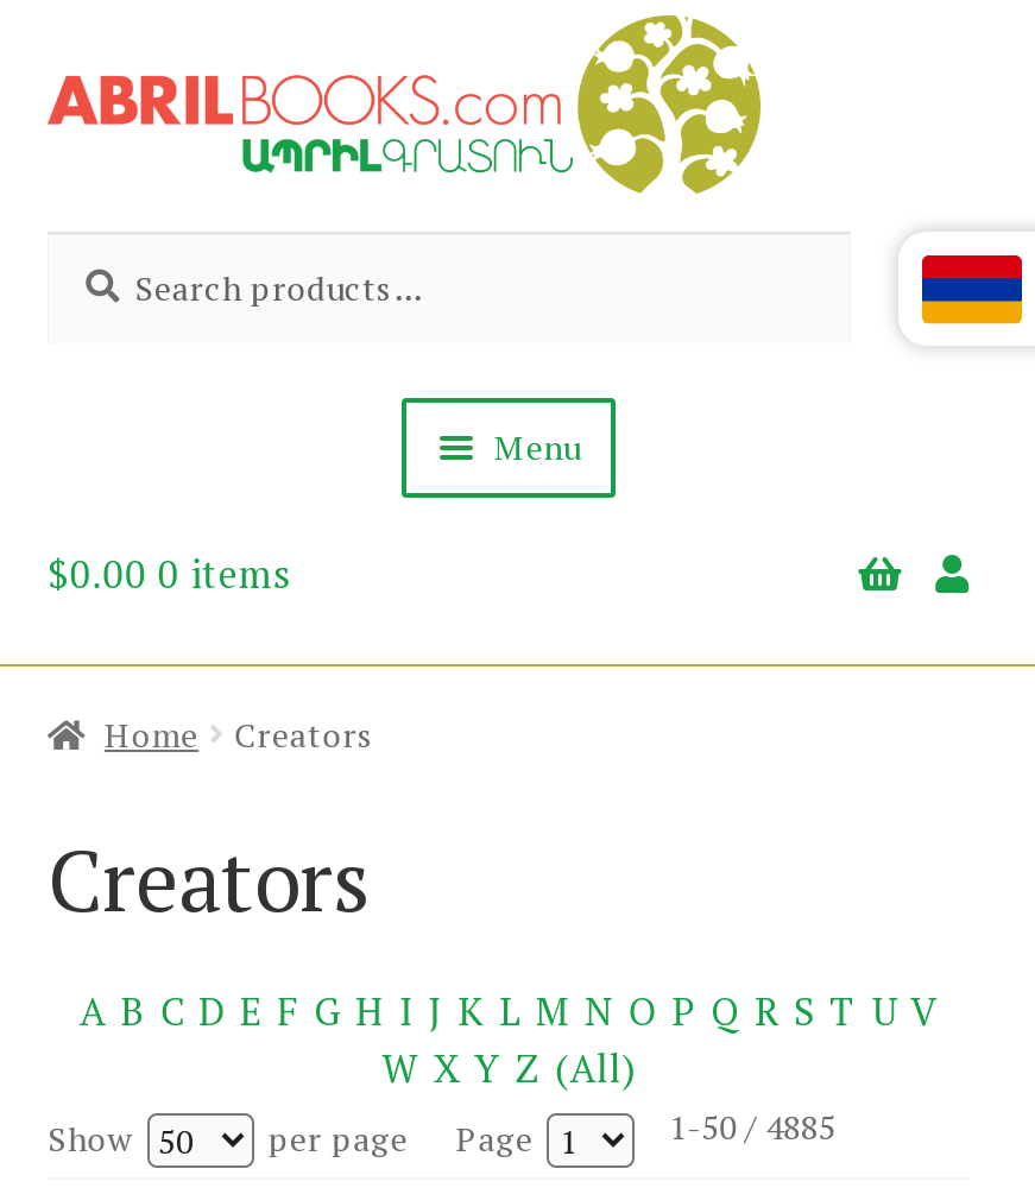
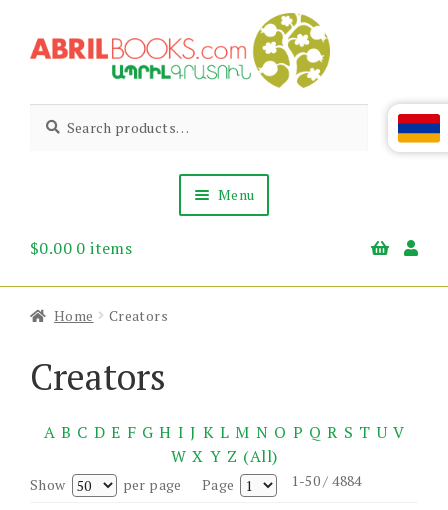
- 1-50 / 4885
+ 1-50 / 4884
